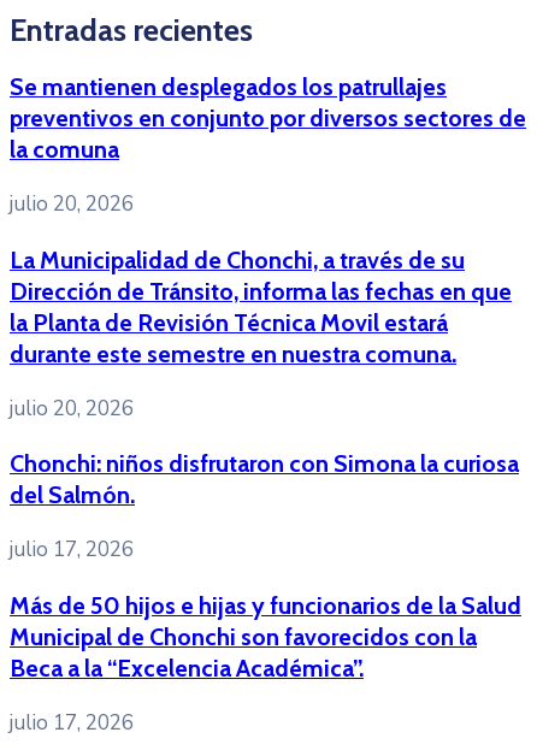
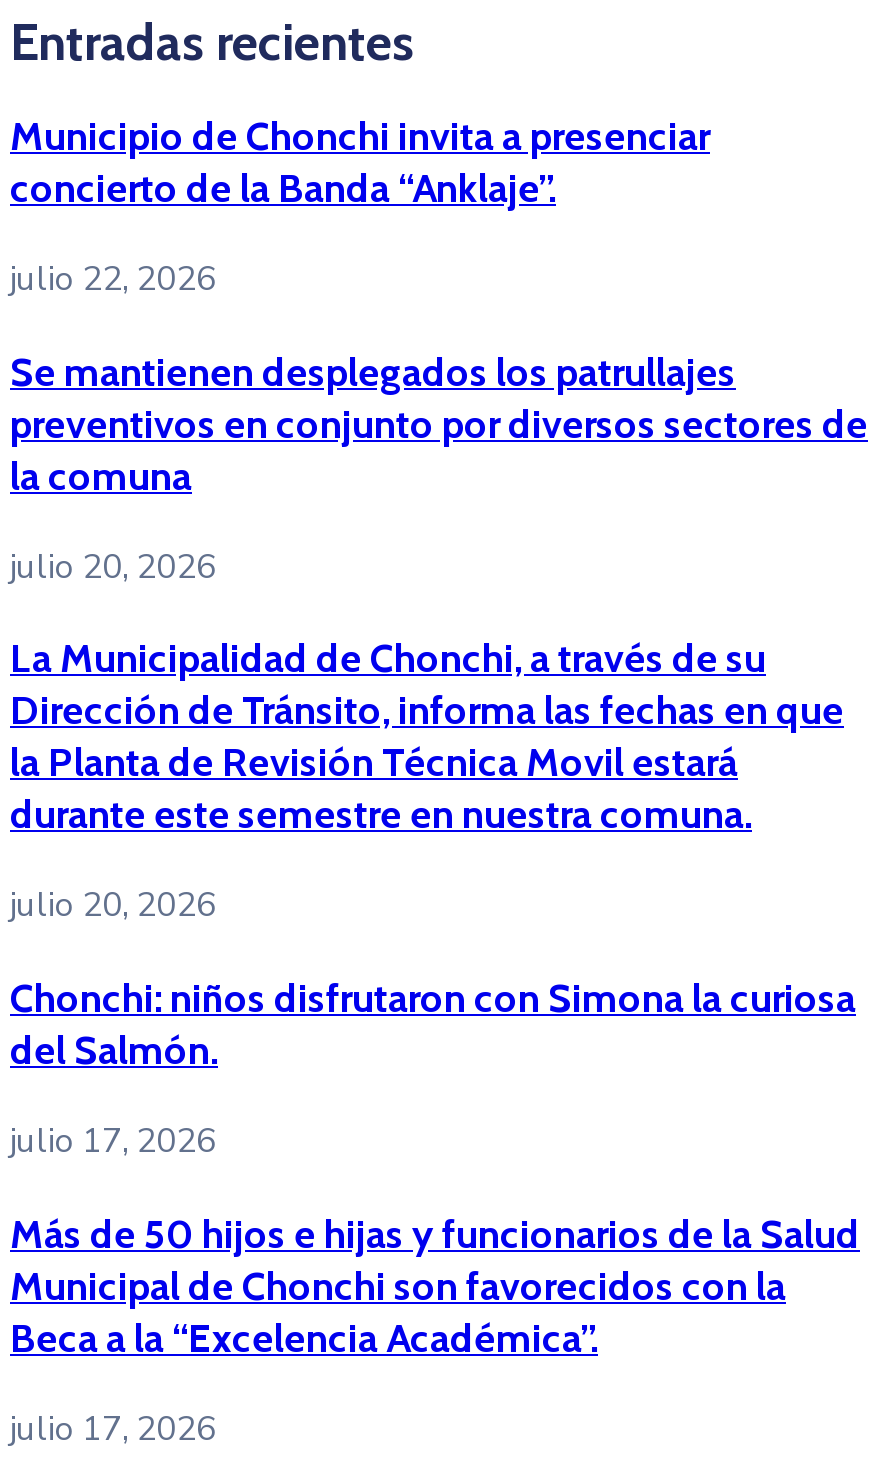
+ Municipio de Chonchi invita a presenciar
+ concierto de la Banda “Anklaje”.
+ julio 22, 2026
